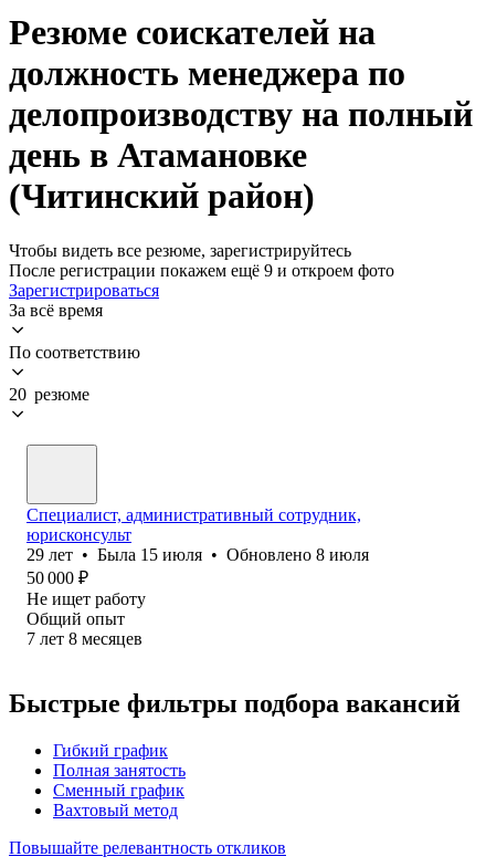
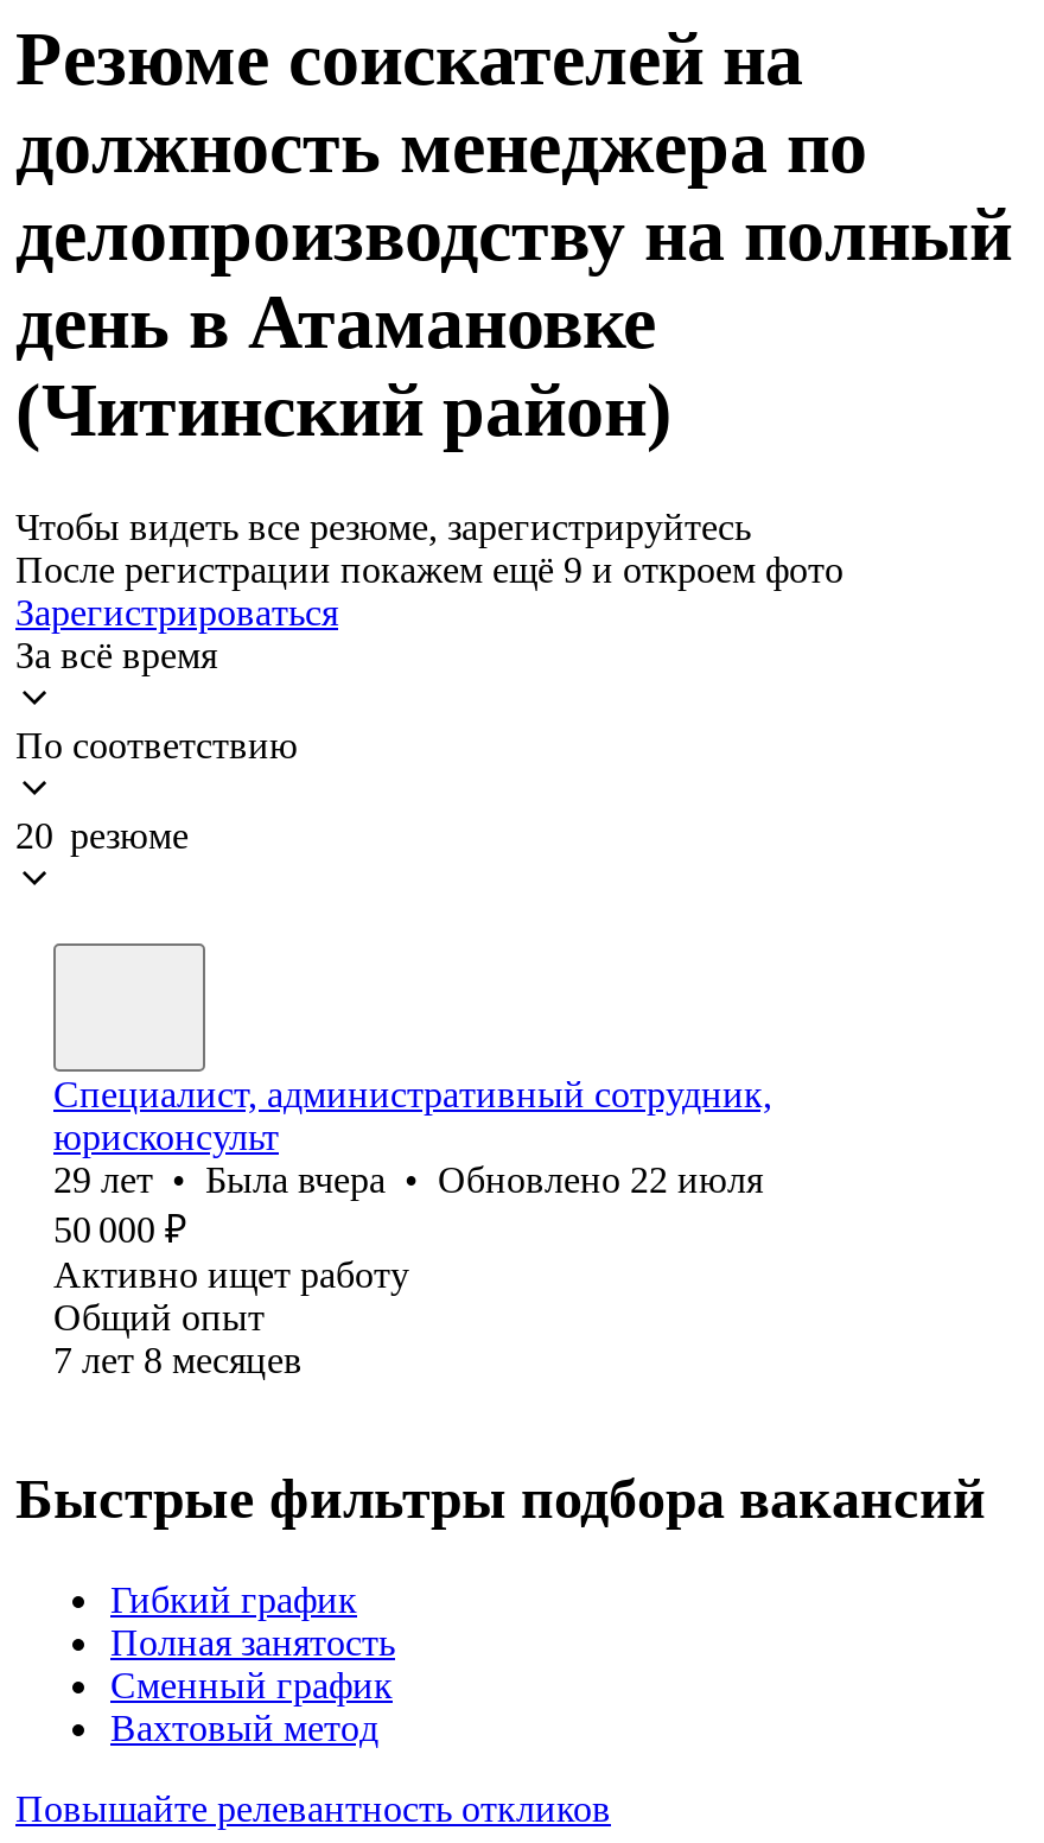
- 29 лет • Была 15 июля • Обновлено 8 июля
+ 29 лет • Была вчера • Обновлено 22 июля

- Не ищет работу
+ Активно ищет работу
